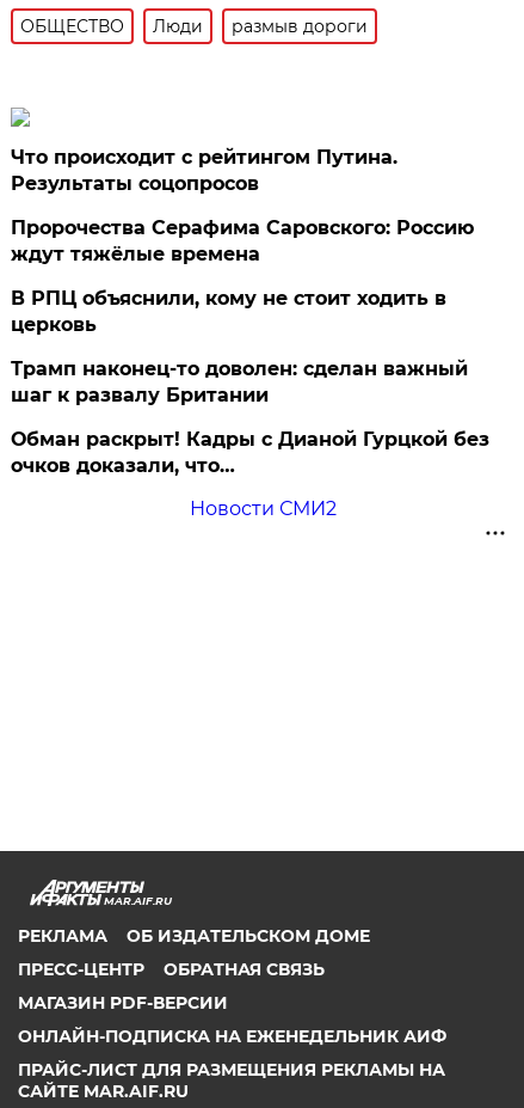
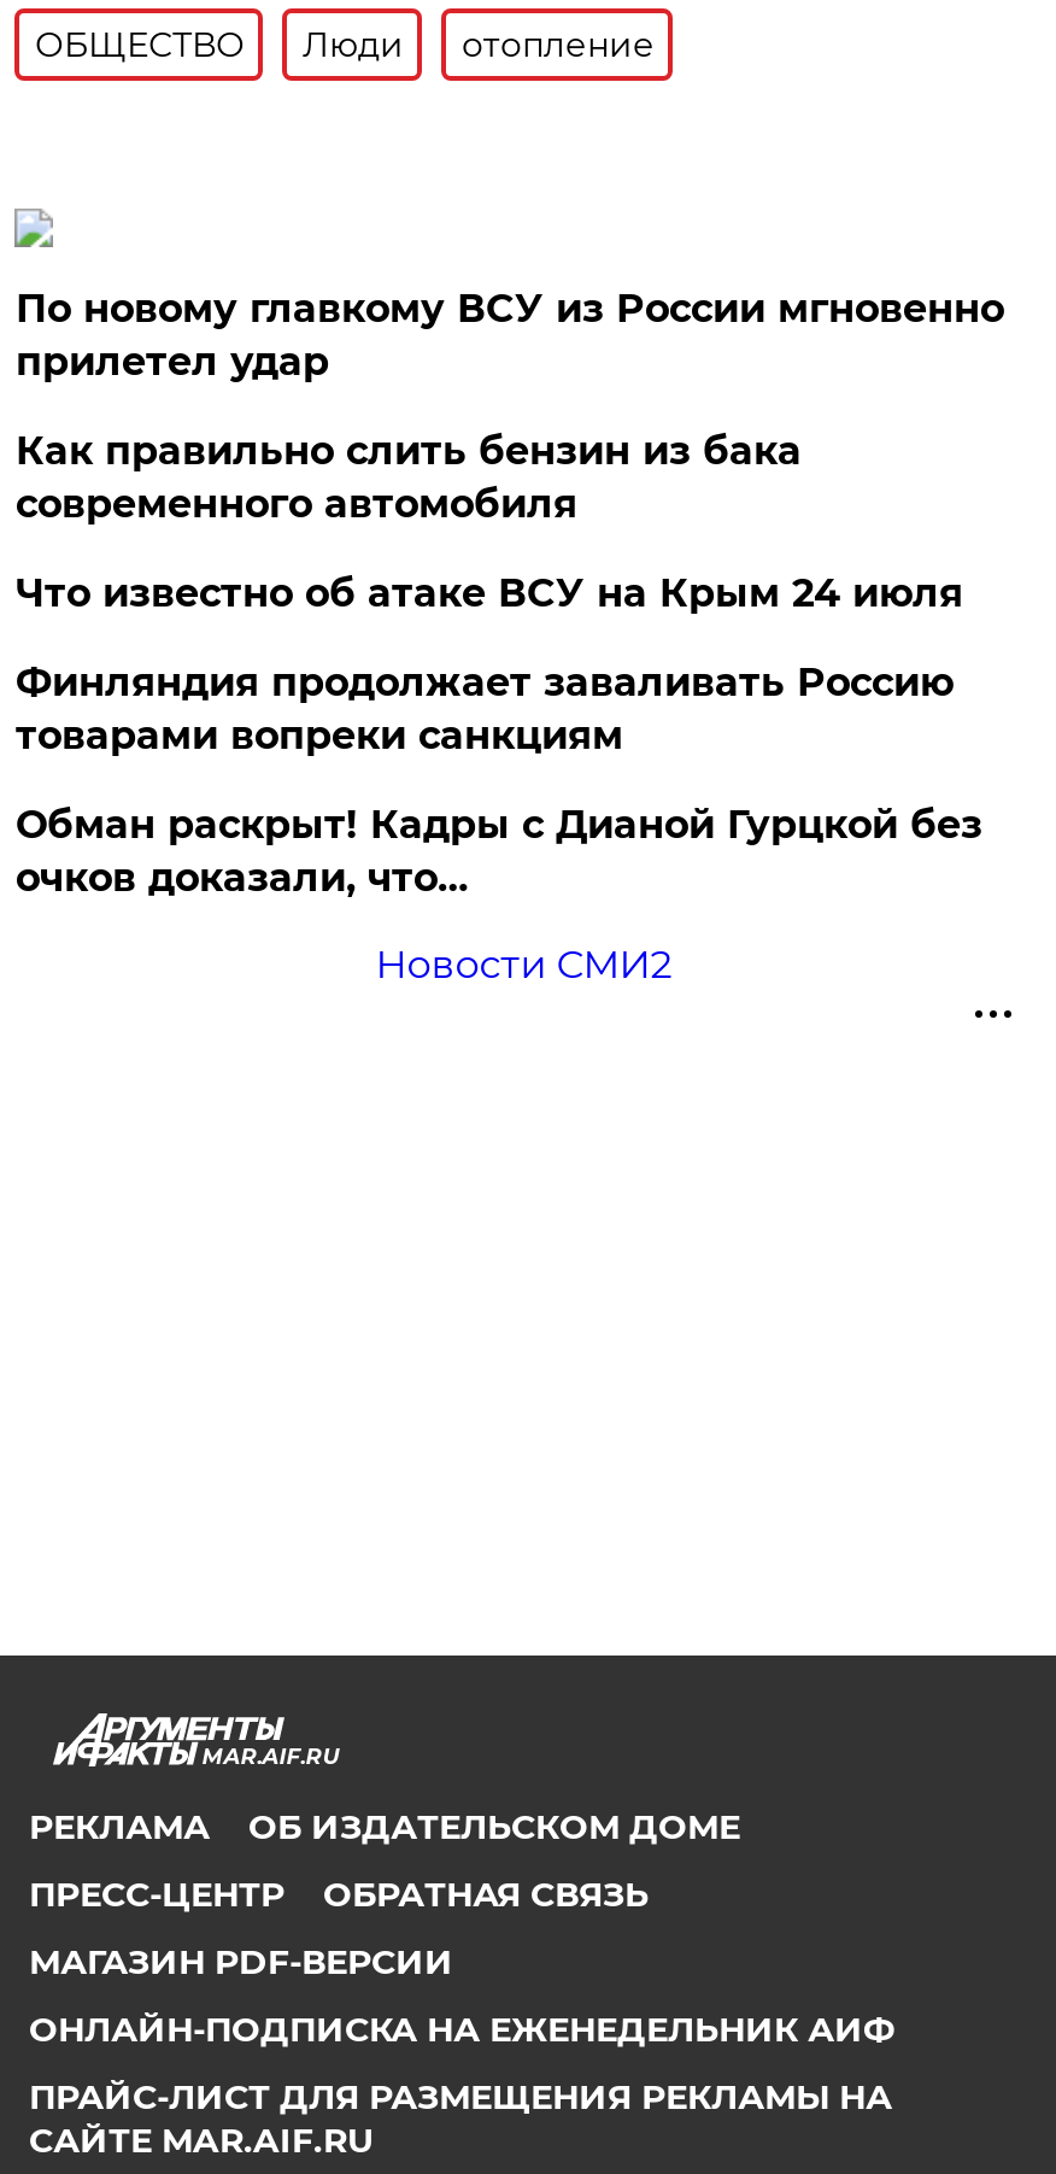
- размыв дороги
+ отопление

- Что происходит с рейтингом Путина.
- Результаты соцопросов
+ По новому главкому ВСУ из России мгновенно
+ прилетел удар

- Пророчества Серафима Саровского: Россию
- ждут тяжёлые времена
+ Как правильно слить бензин из бака
+ современного автомобиля

- В РПЦ объяснили, кому не стоит ходить в
- церковь
+ Что известно об атаке ВСУ на Крым 24 июля

- Трамп наконец-то доволен: сделан важный
- шаг к развалу Британии
+ Финляндия продолжает заваливать Россию
+ товарами вопреки санкциям
